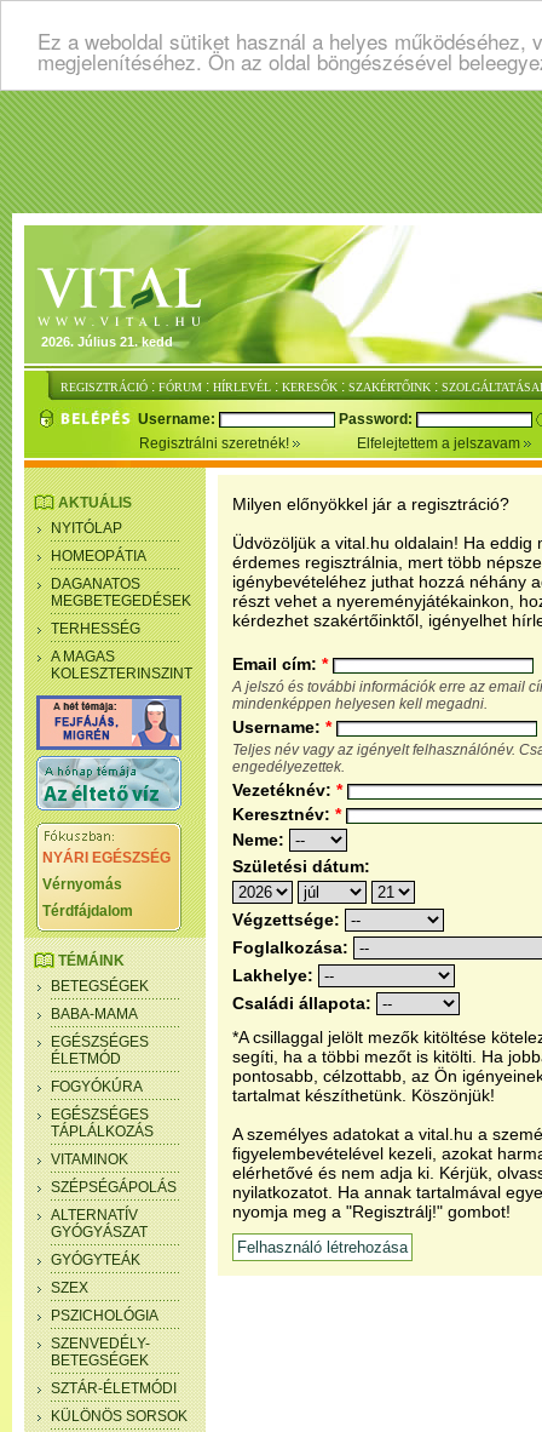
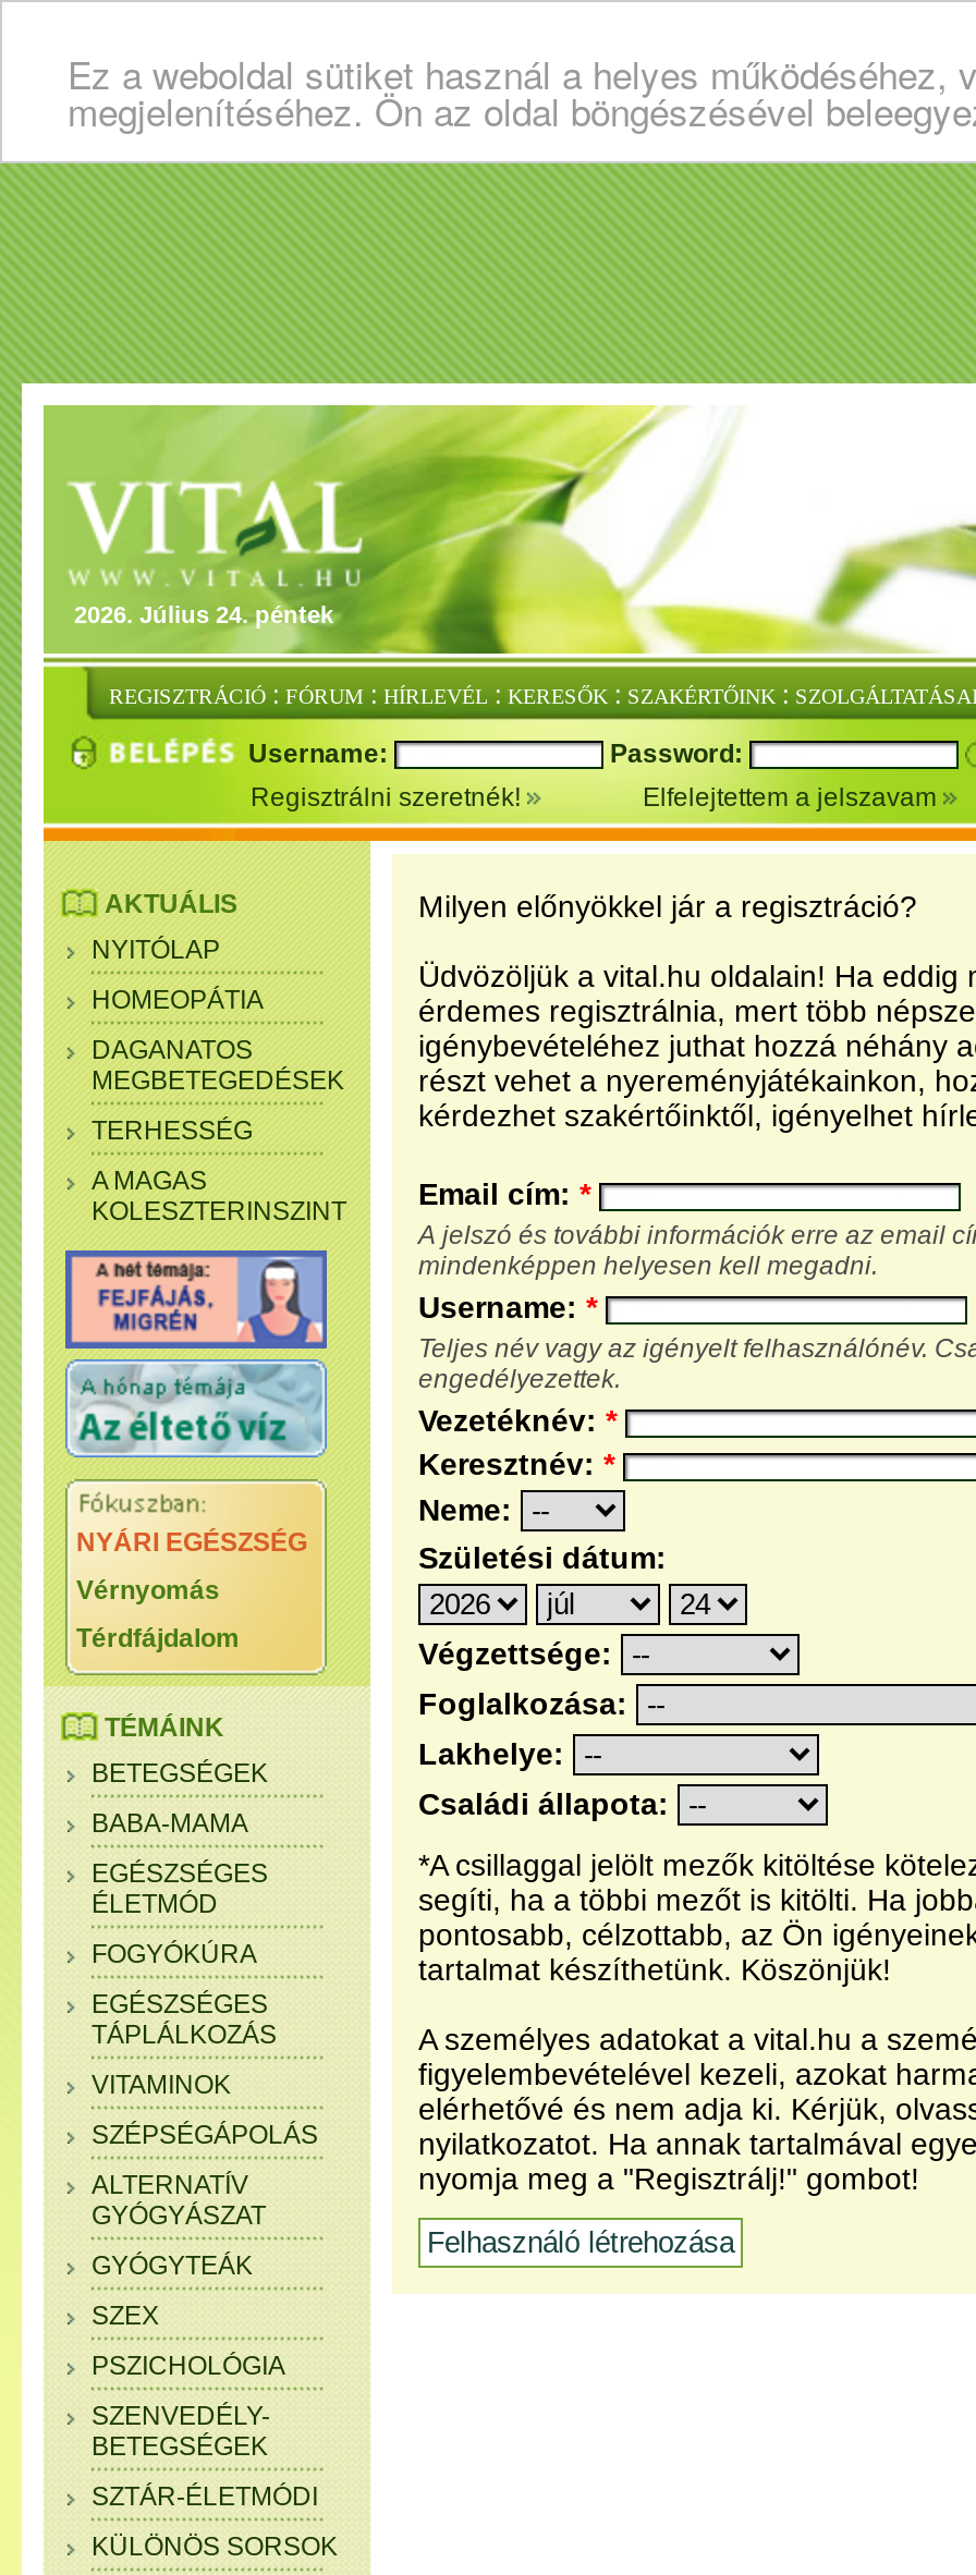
- 2026. Július 21. kedd
+ 2026. Július 24. péntek
